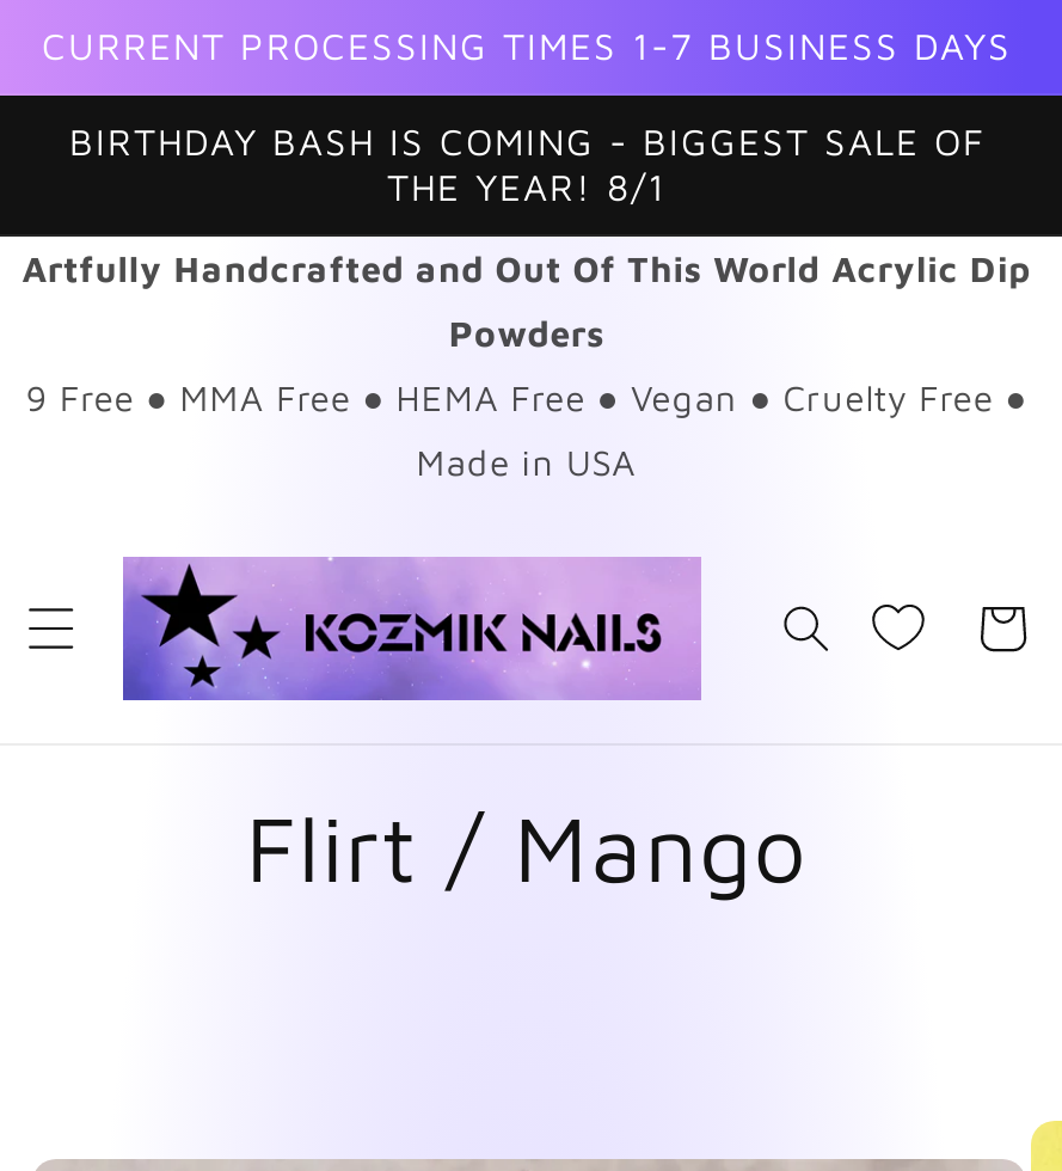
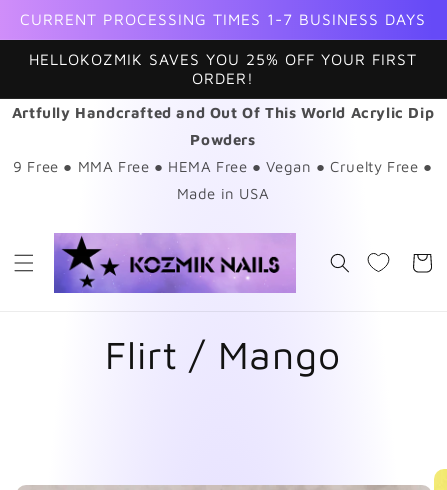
- BIRTHDAY BASH IS COMING - BIGGEST SALE OF
- THE YEAR! 8/1
+ HELLOKOZMIK SAVES YOU 25% OFF YOUR FIRST
+ ORDER!
